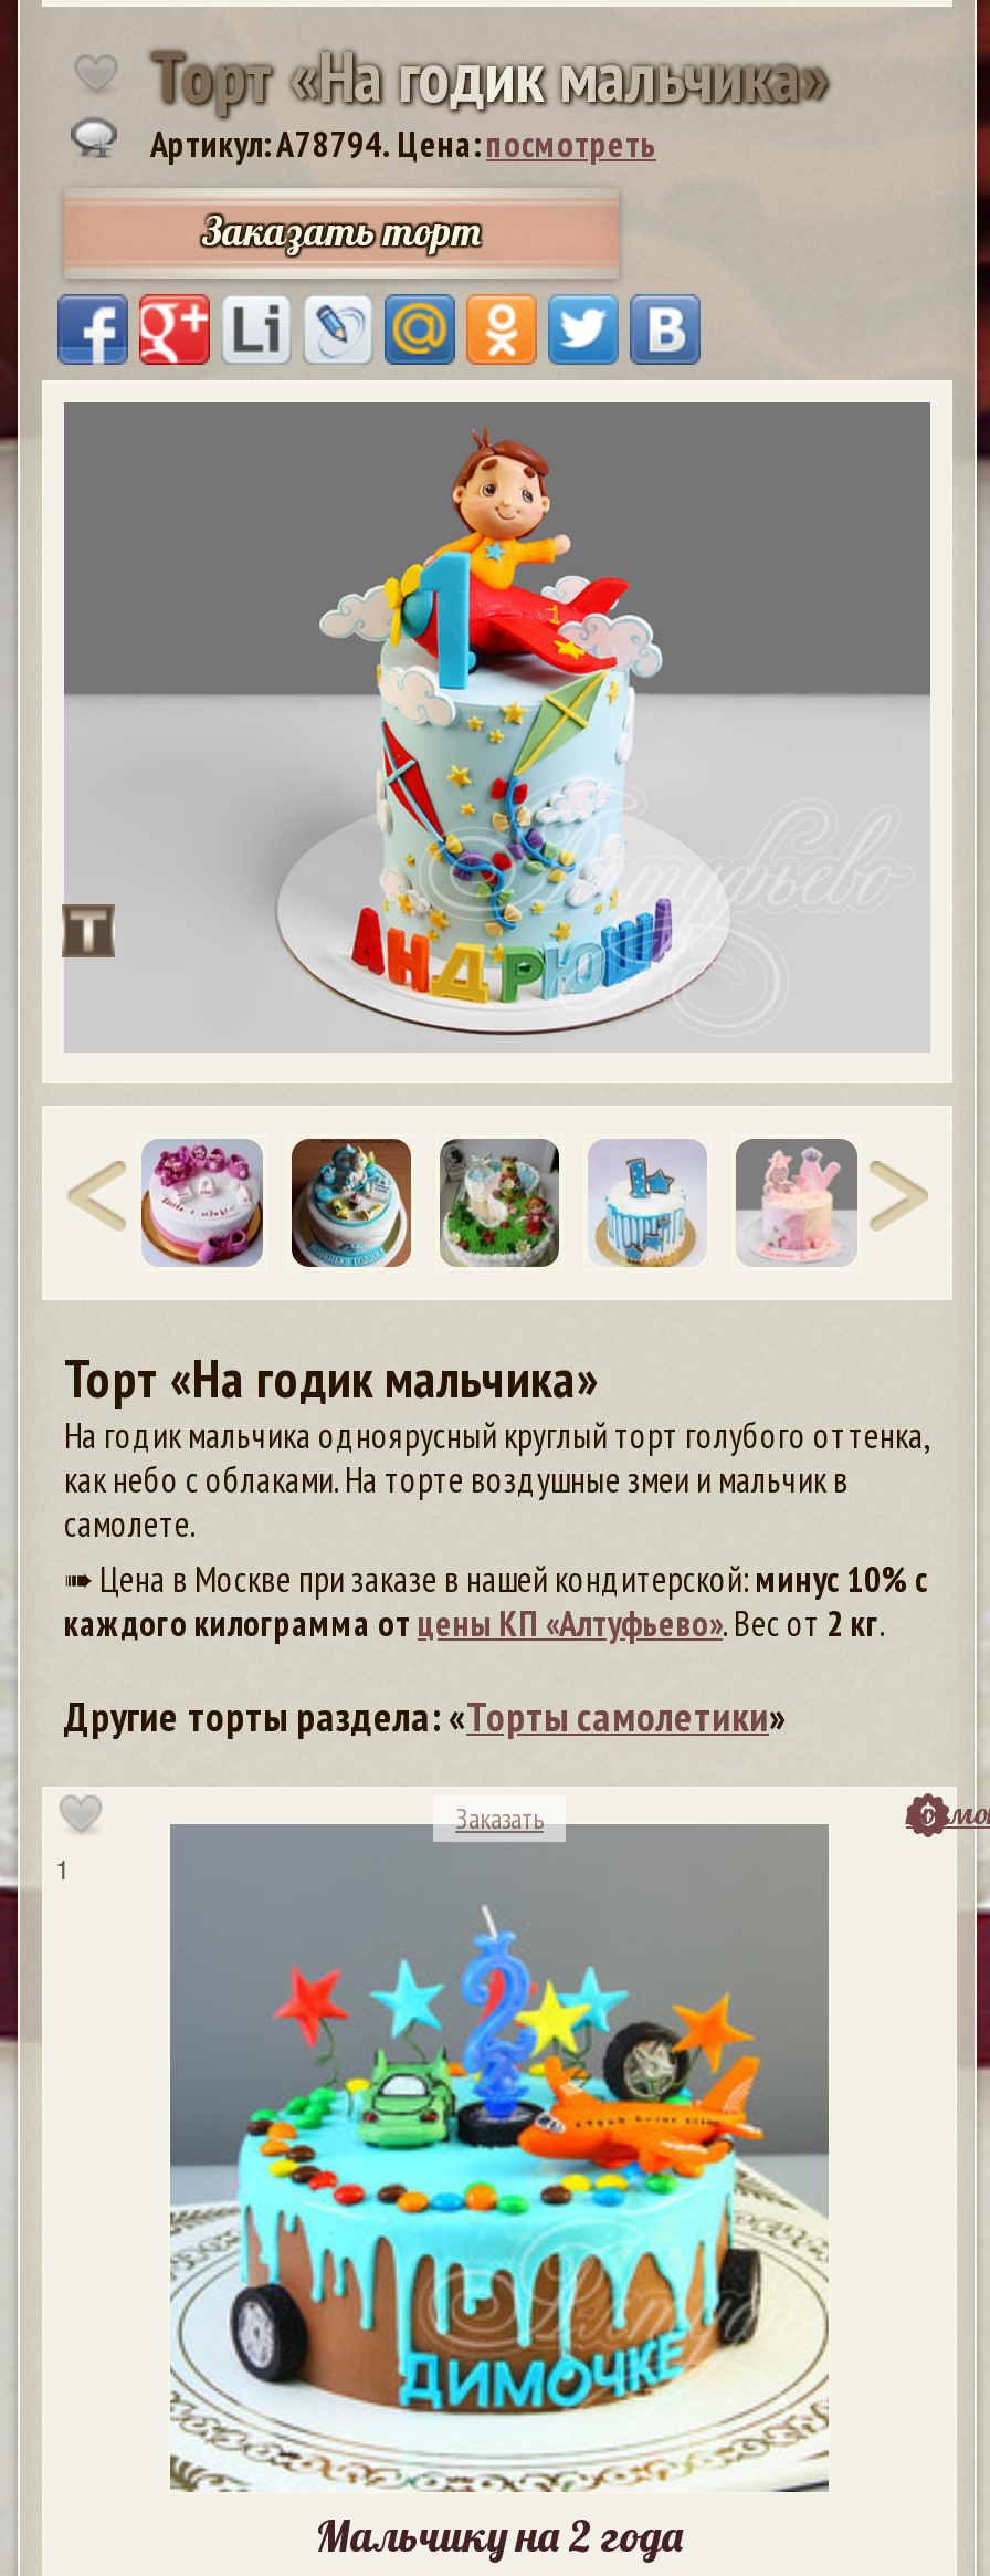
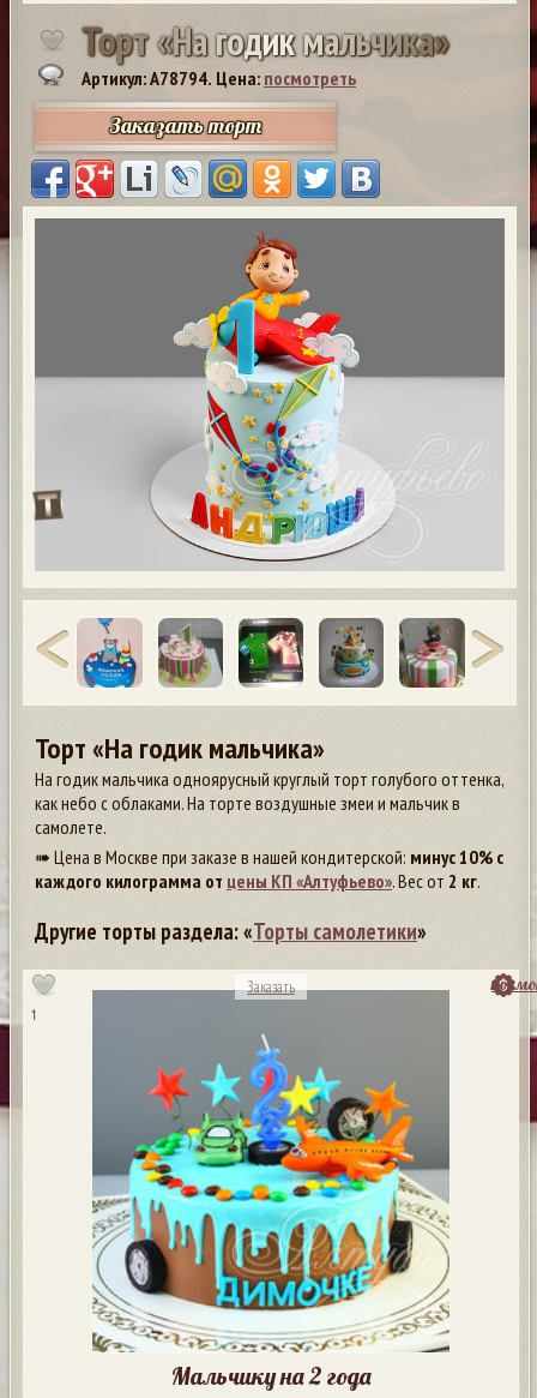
- [image]
+ [image]

- [image]
+ [image]

- [image]
+ [image]

- [image]
+ [image]

- [image]
+ [image]
